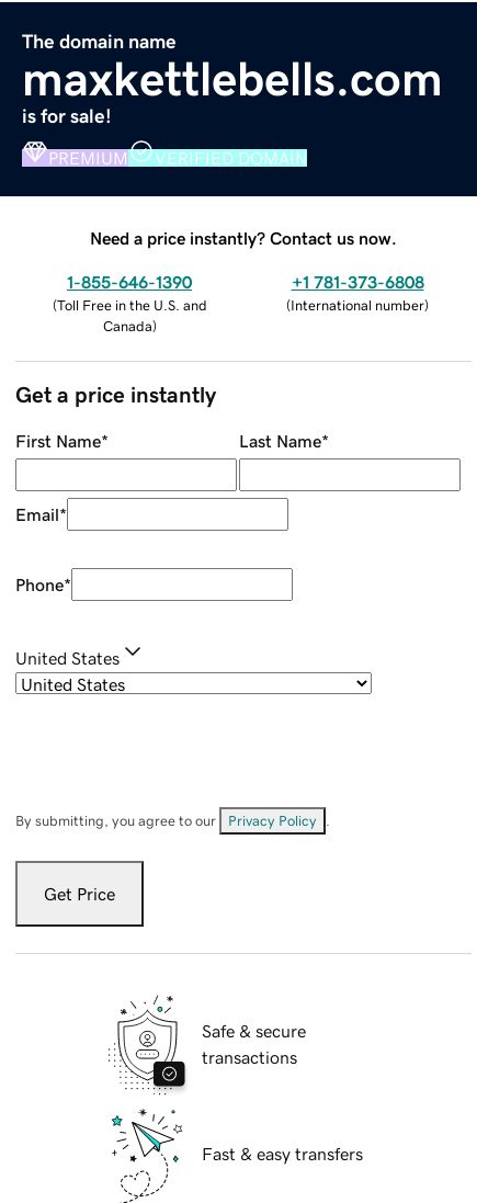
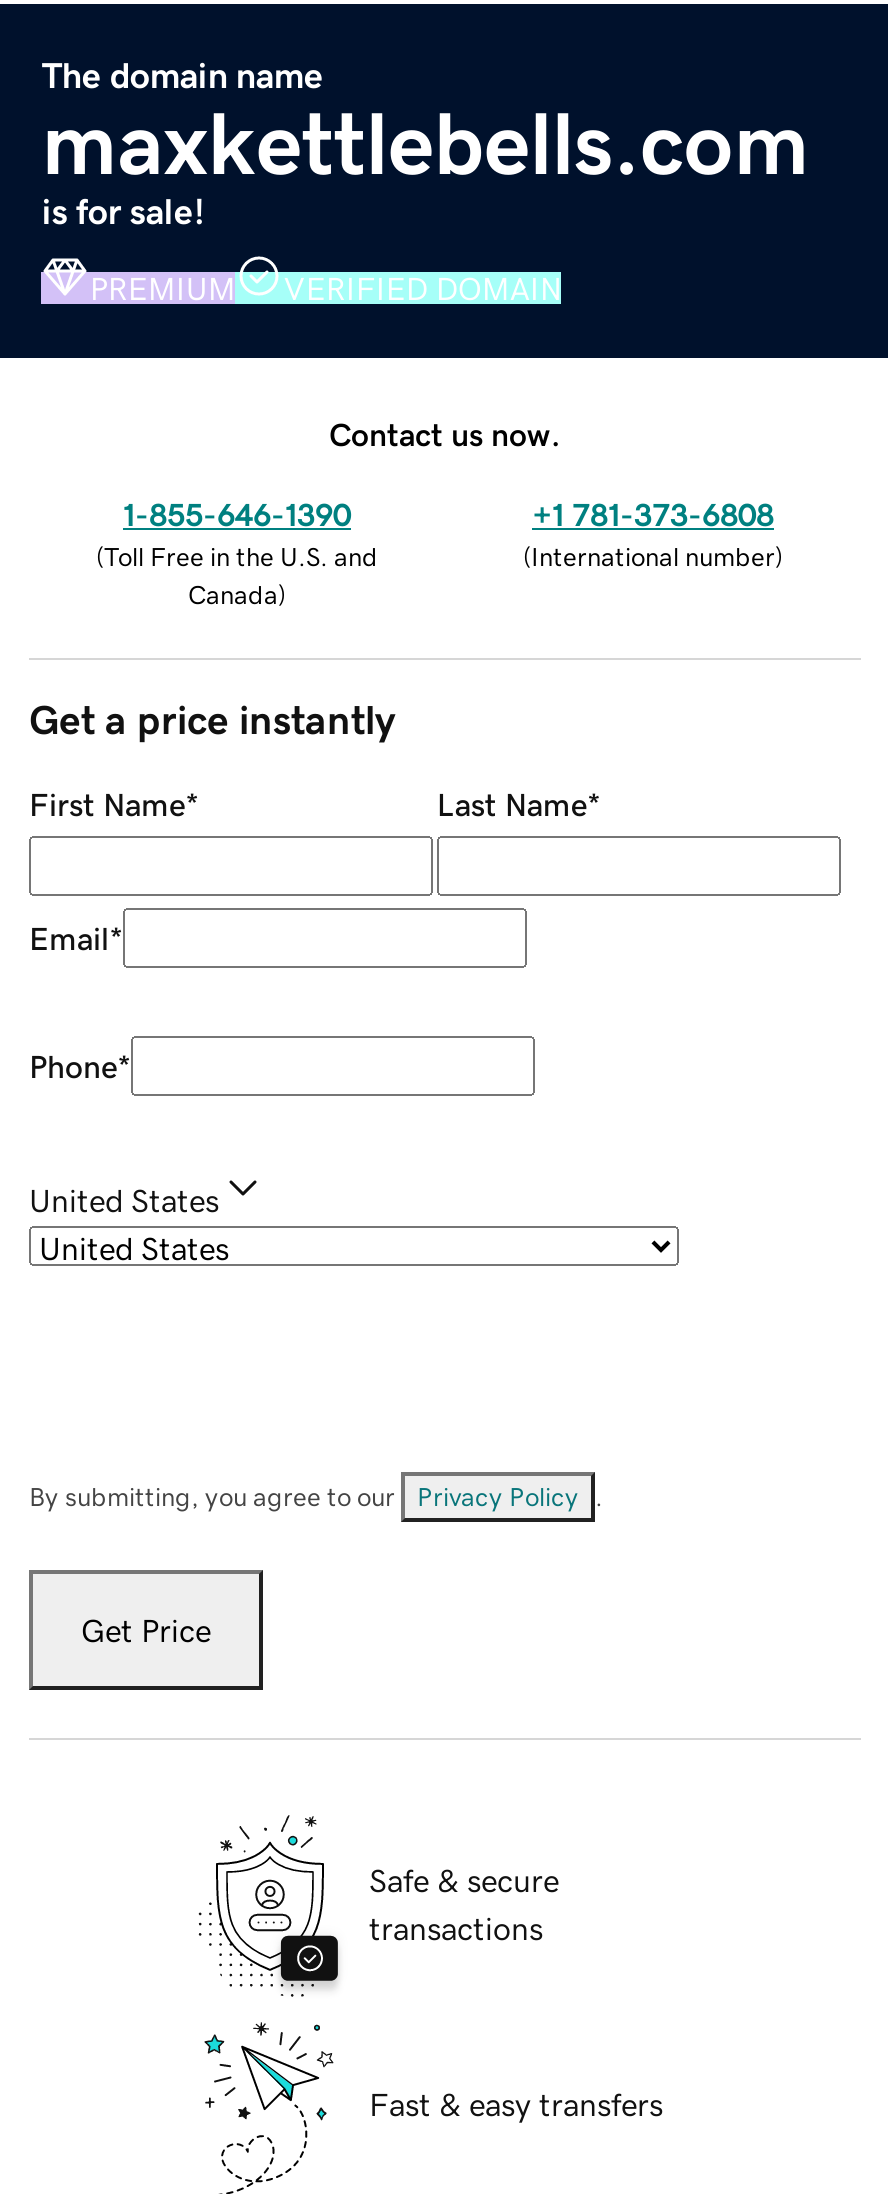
- Need a price instantly? Contact us now.
+ Contact us now.
